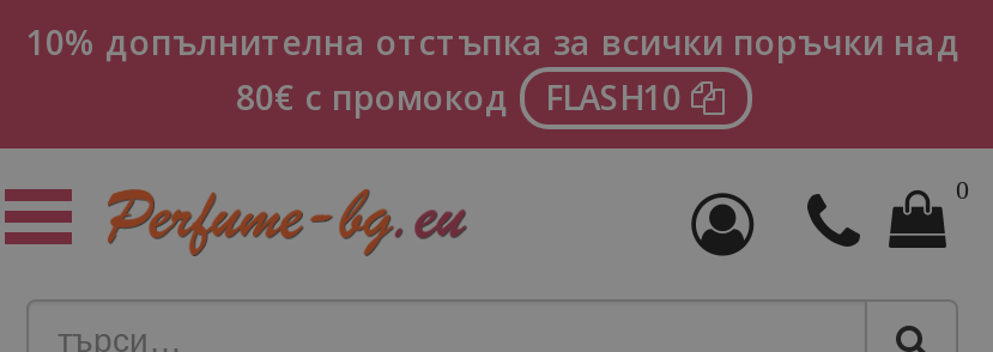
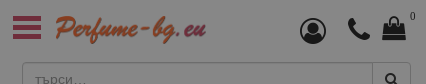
- 10% допълнителна отстъпка за всички поръчки над
- 80€ с промокод FLASH10
